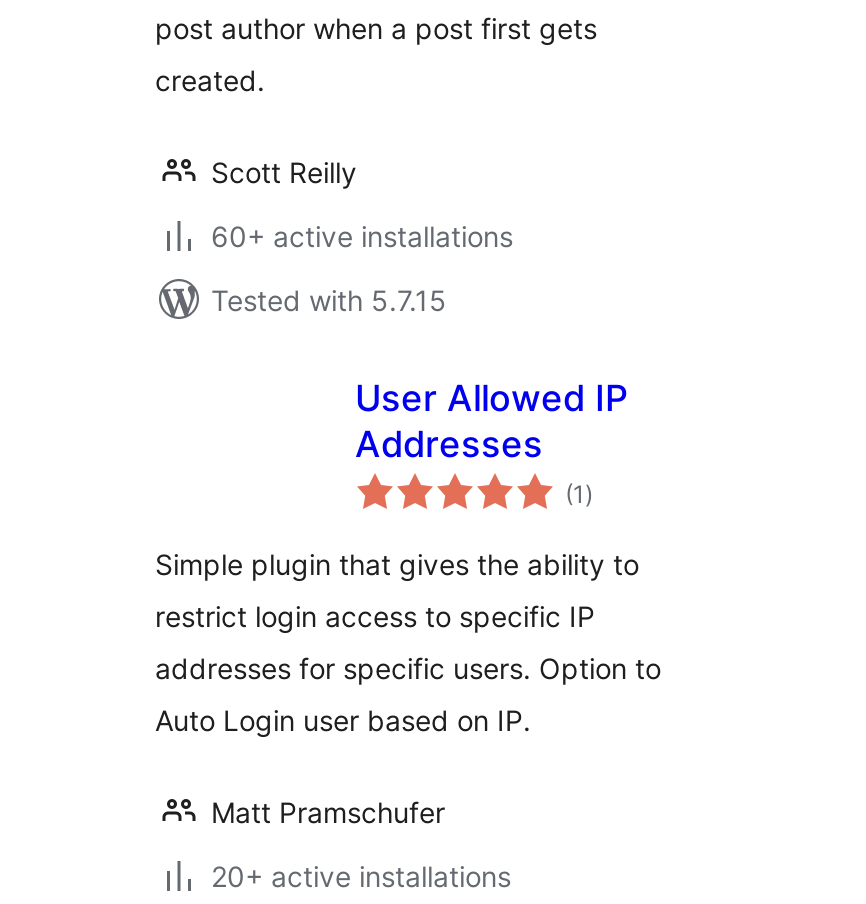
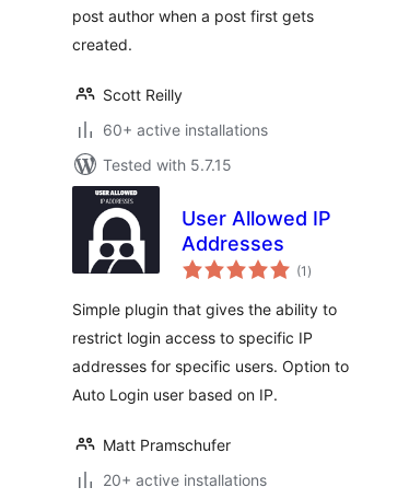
+ [image]
